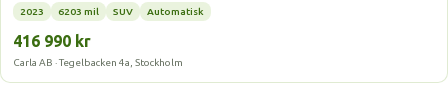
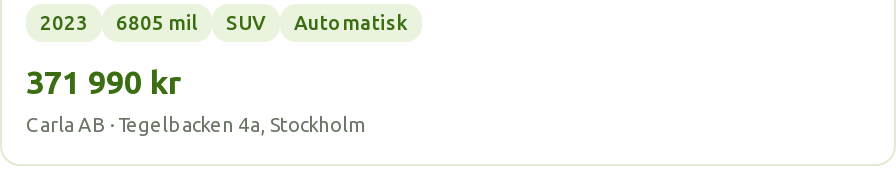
- 2023 6203 mil SUV Automatisk
+ 2023 6805 mil SUV Automatisk

- 416 990 kr
+ 371 990 kr
